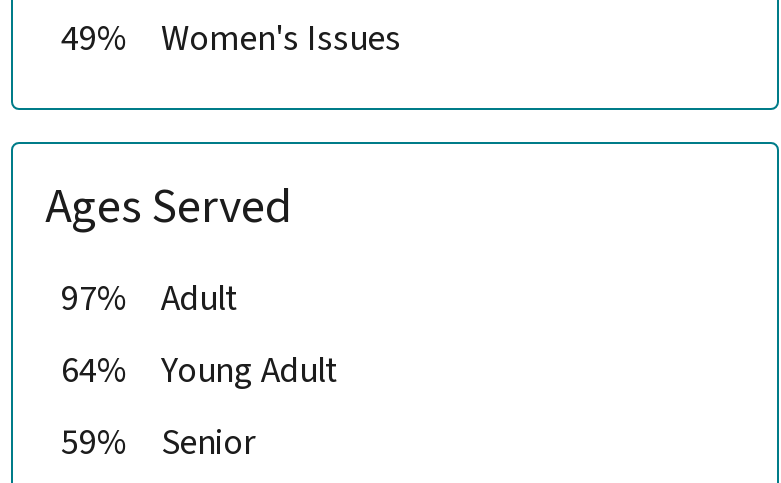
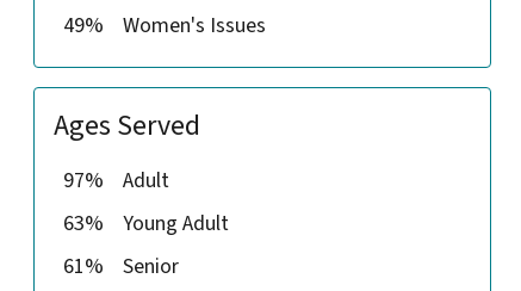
- 64% Young Adult
+ 63% Young Adult

- 59% Senior
+ 61% Senior
